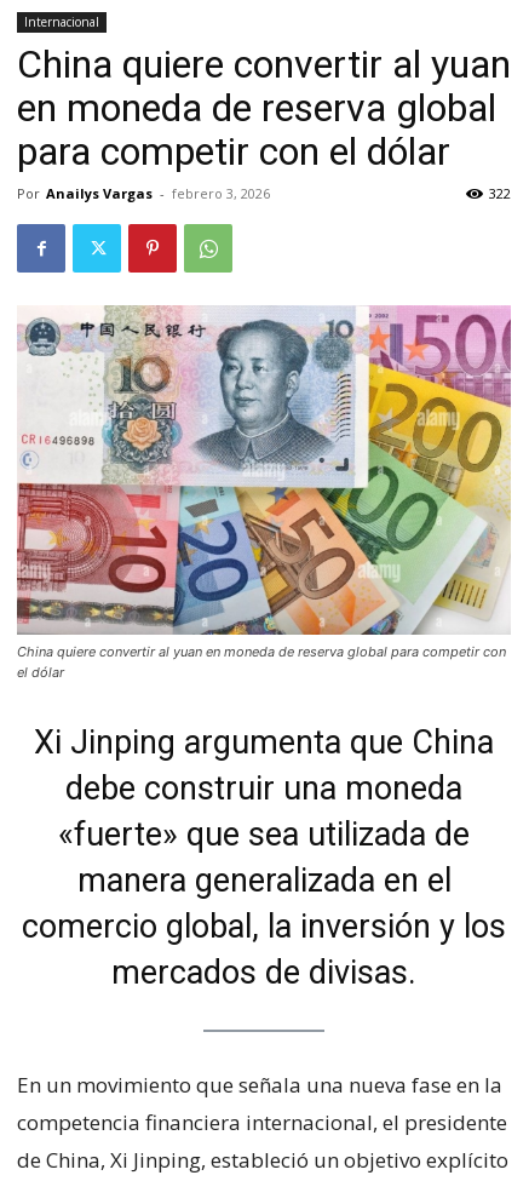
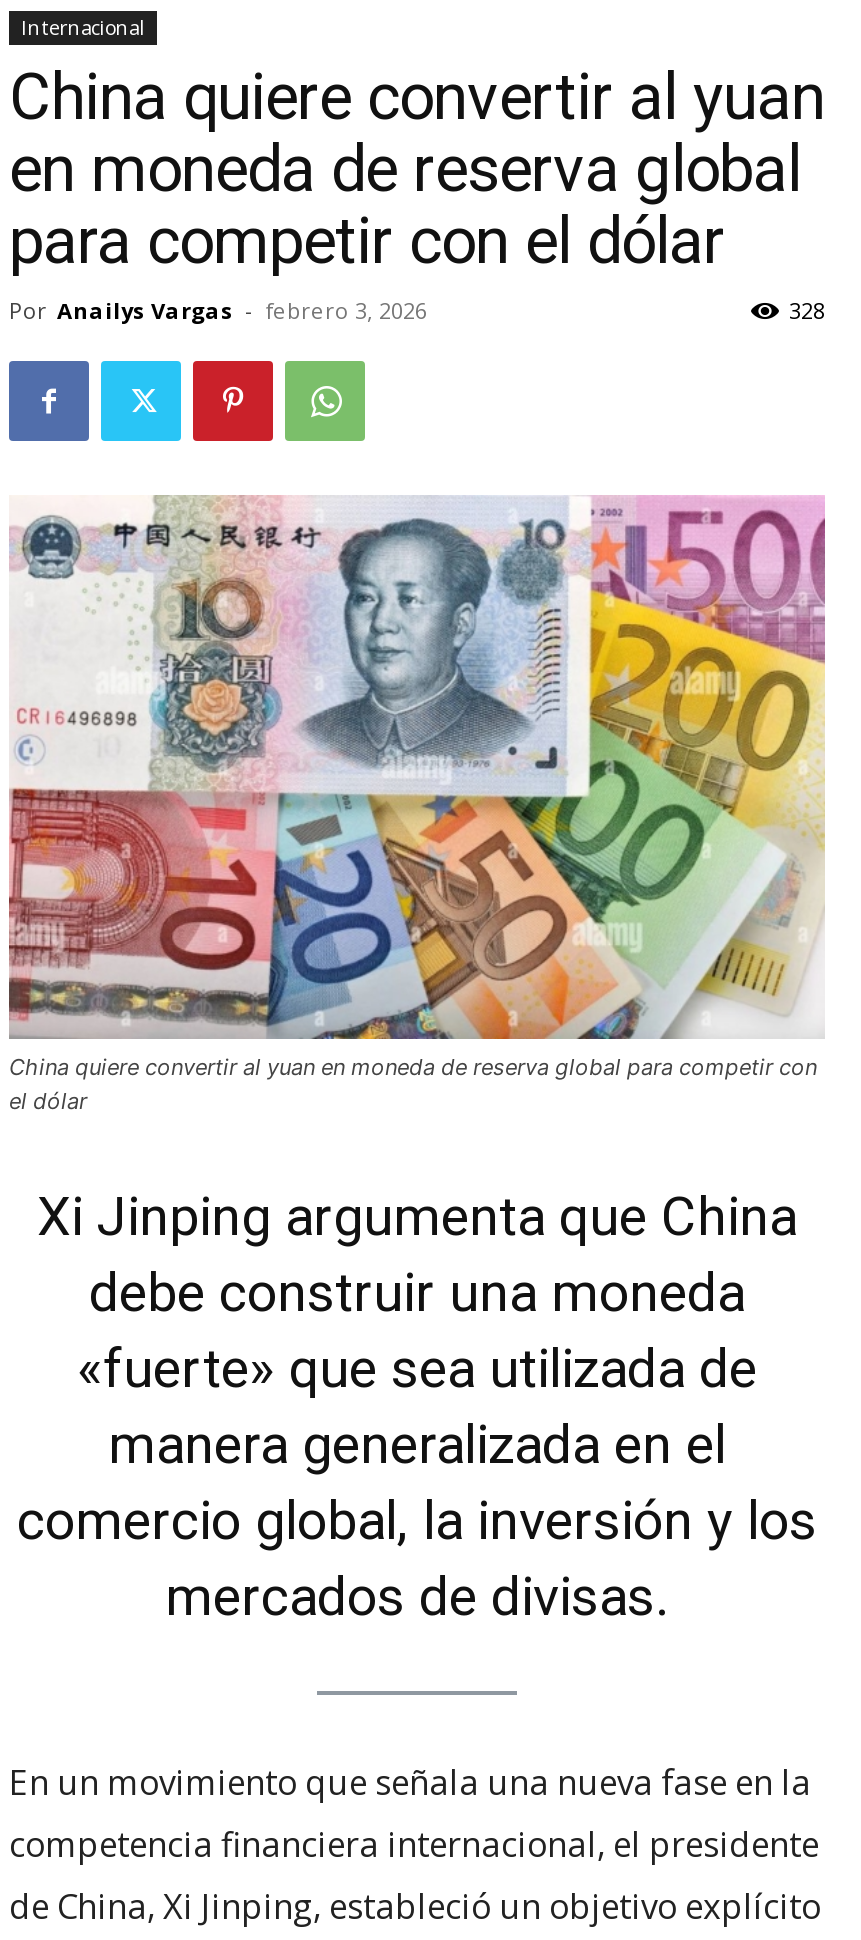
- 322
+ 328
